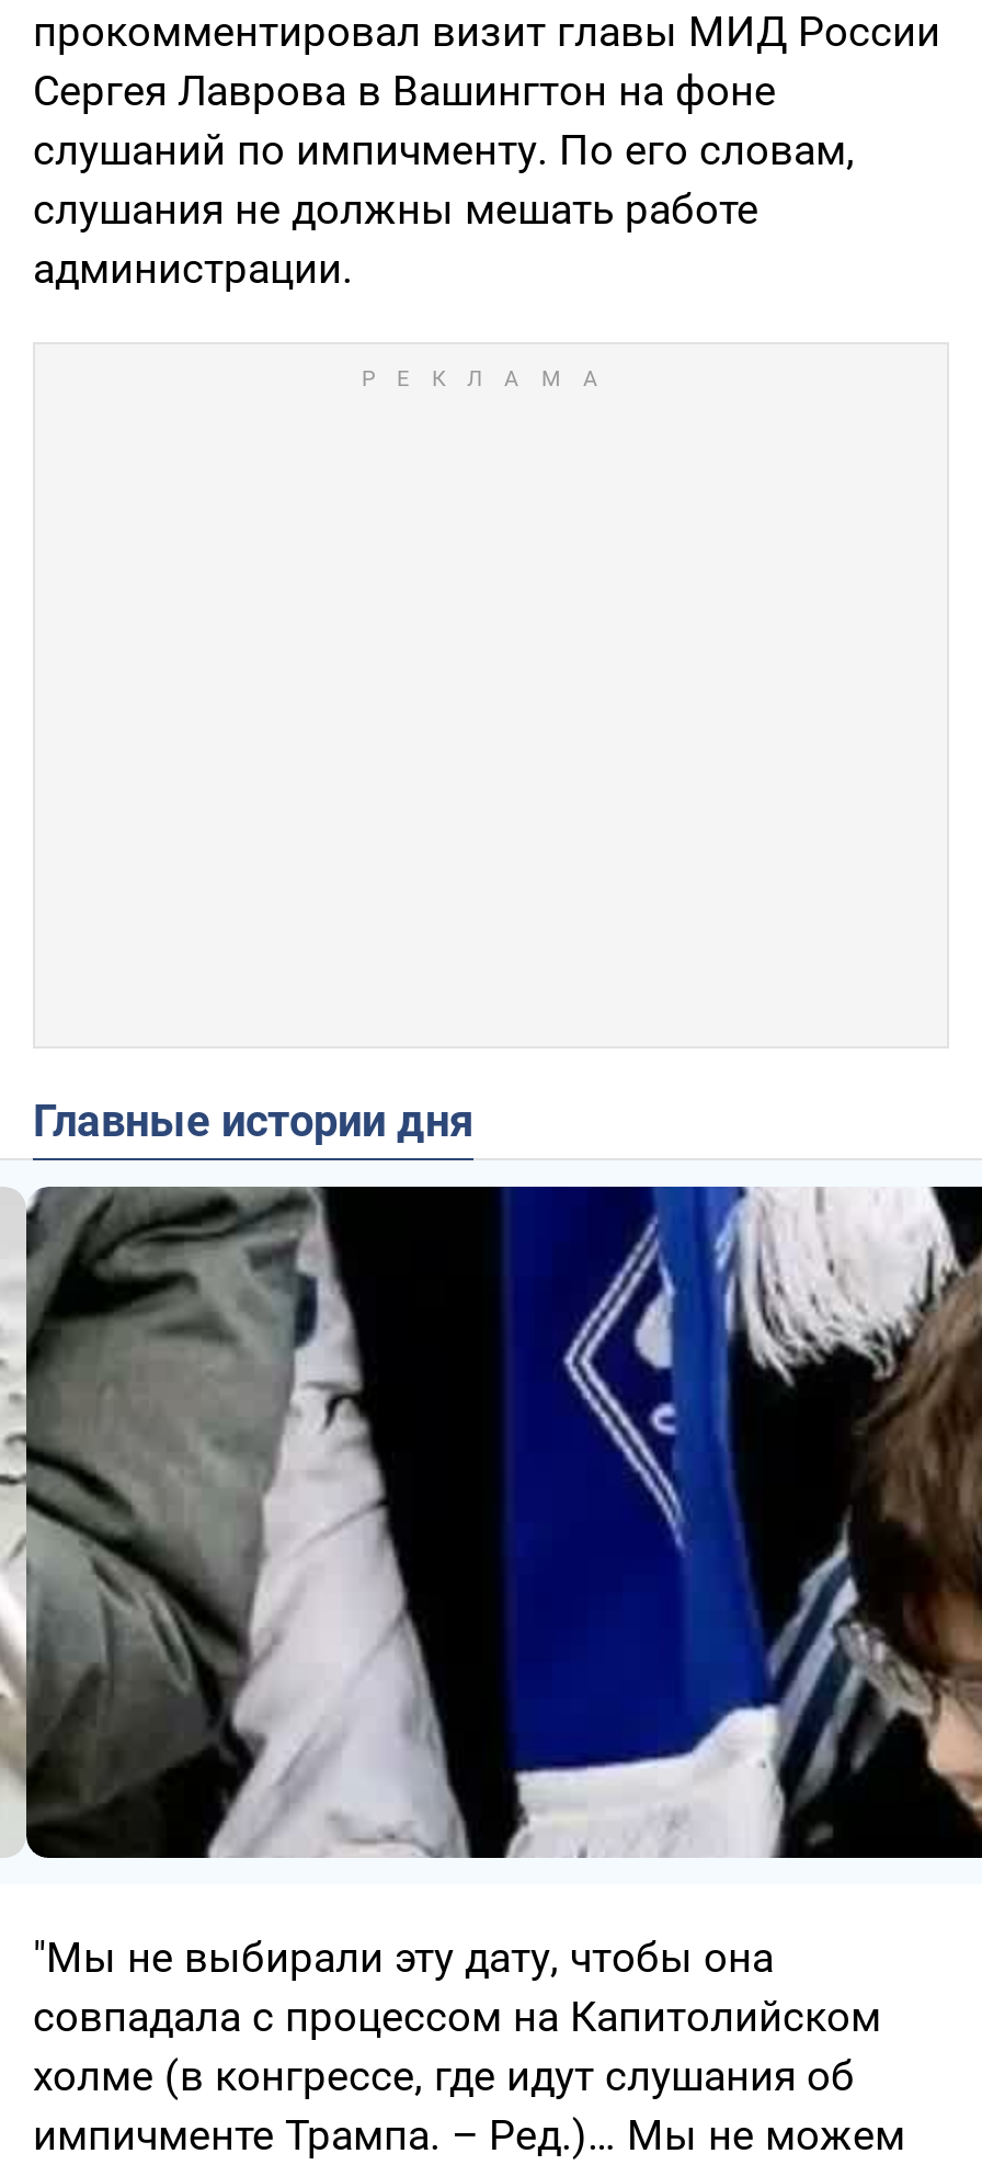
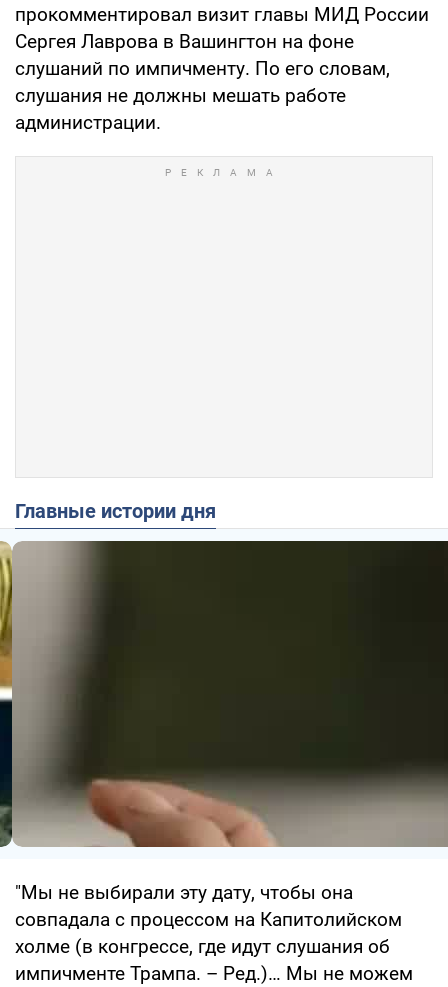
- [image]
+ [image]
